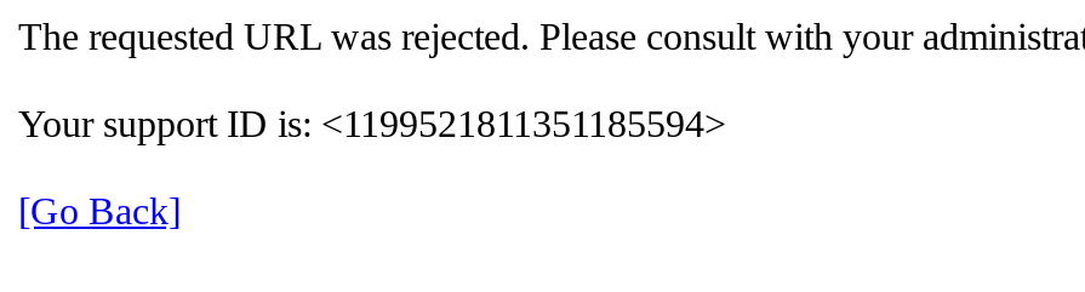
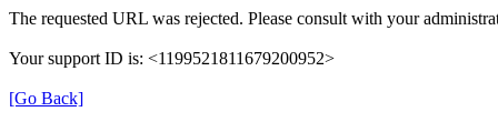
- Your support ID is: <1199521811351185594>
+ Your support ID is: <1199521811679200952>
